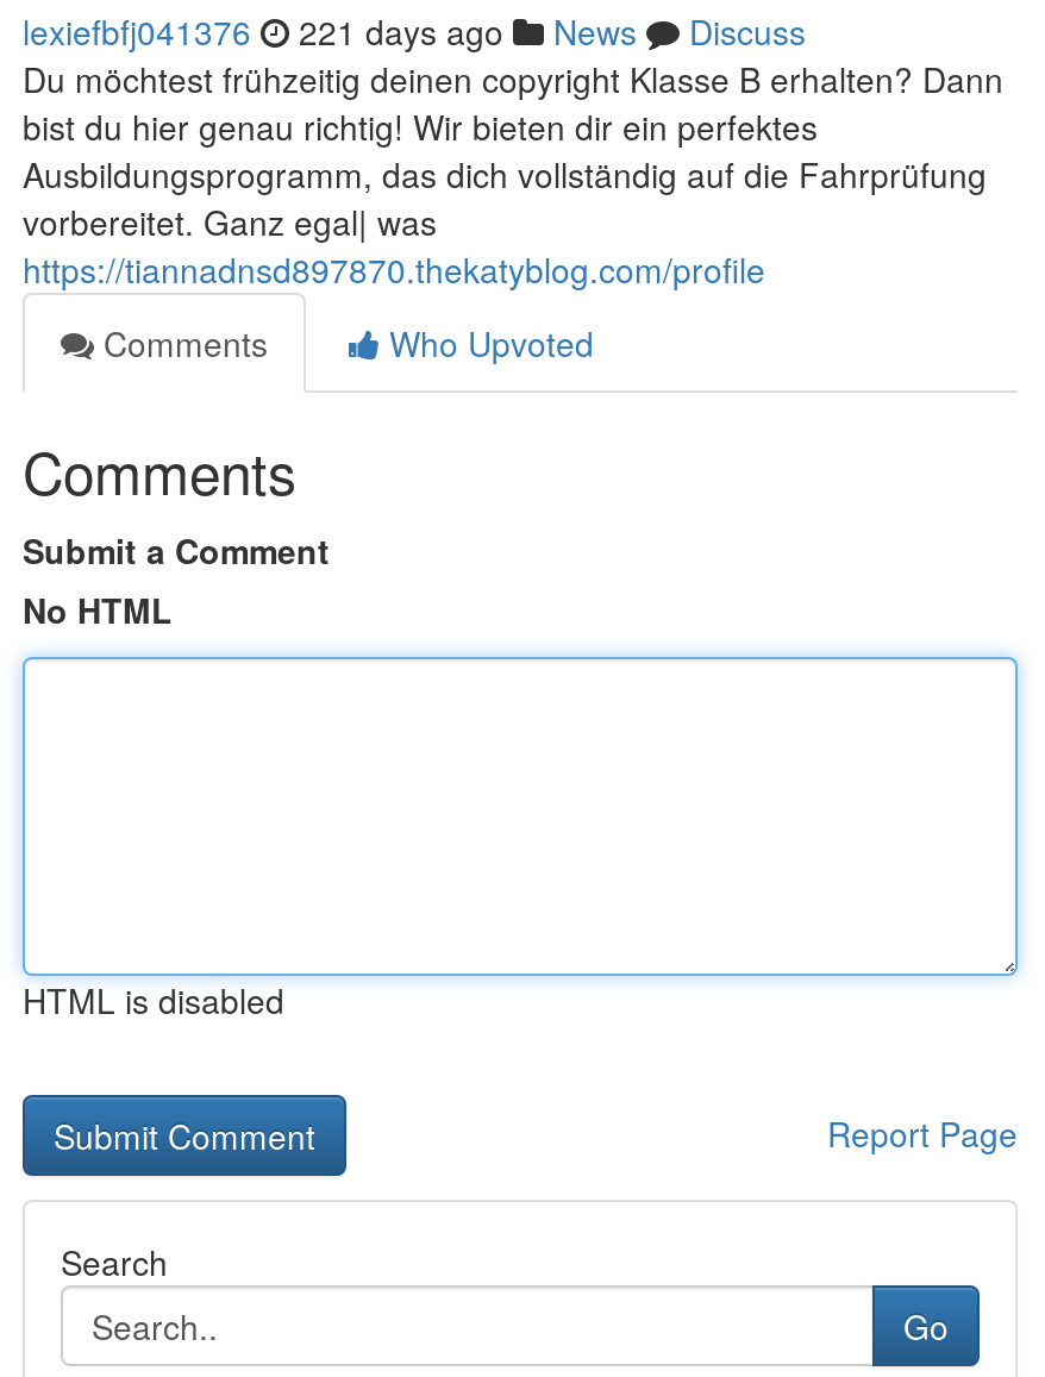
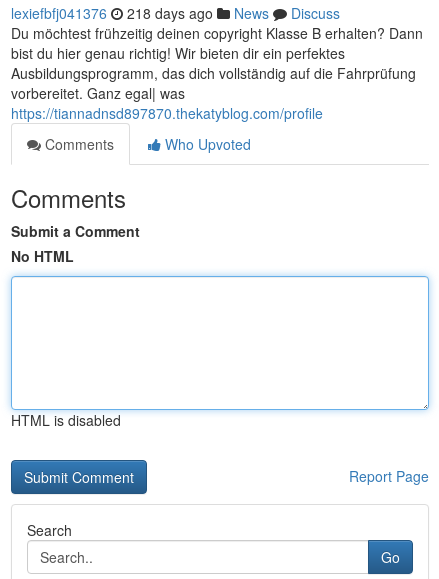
- lexiefbfj041376 221 days ago News Discuss
+ lexiefbfj041376 218 days ago News Discuss
